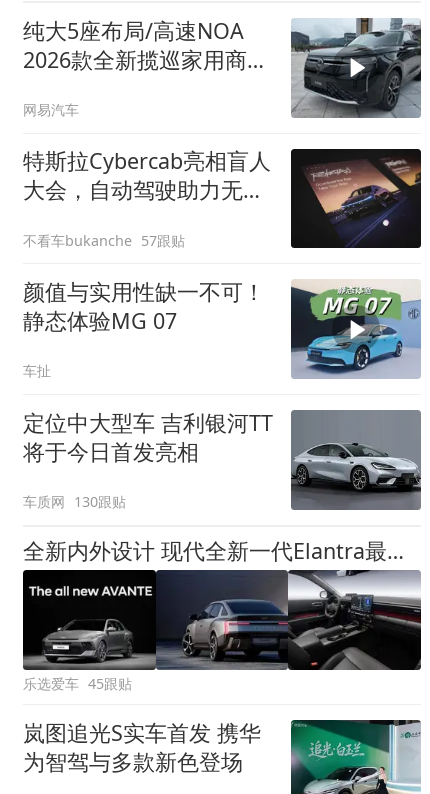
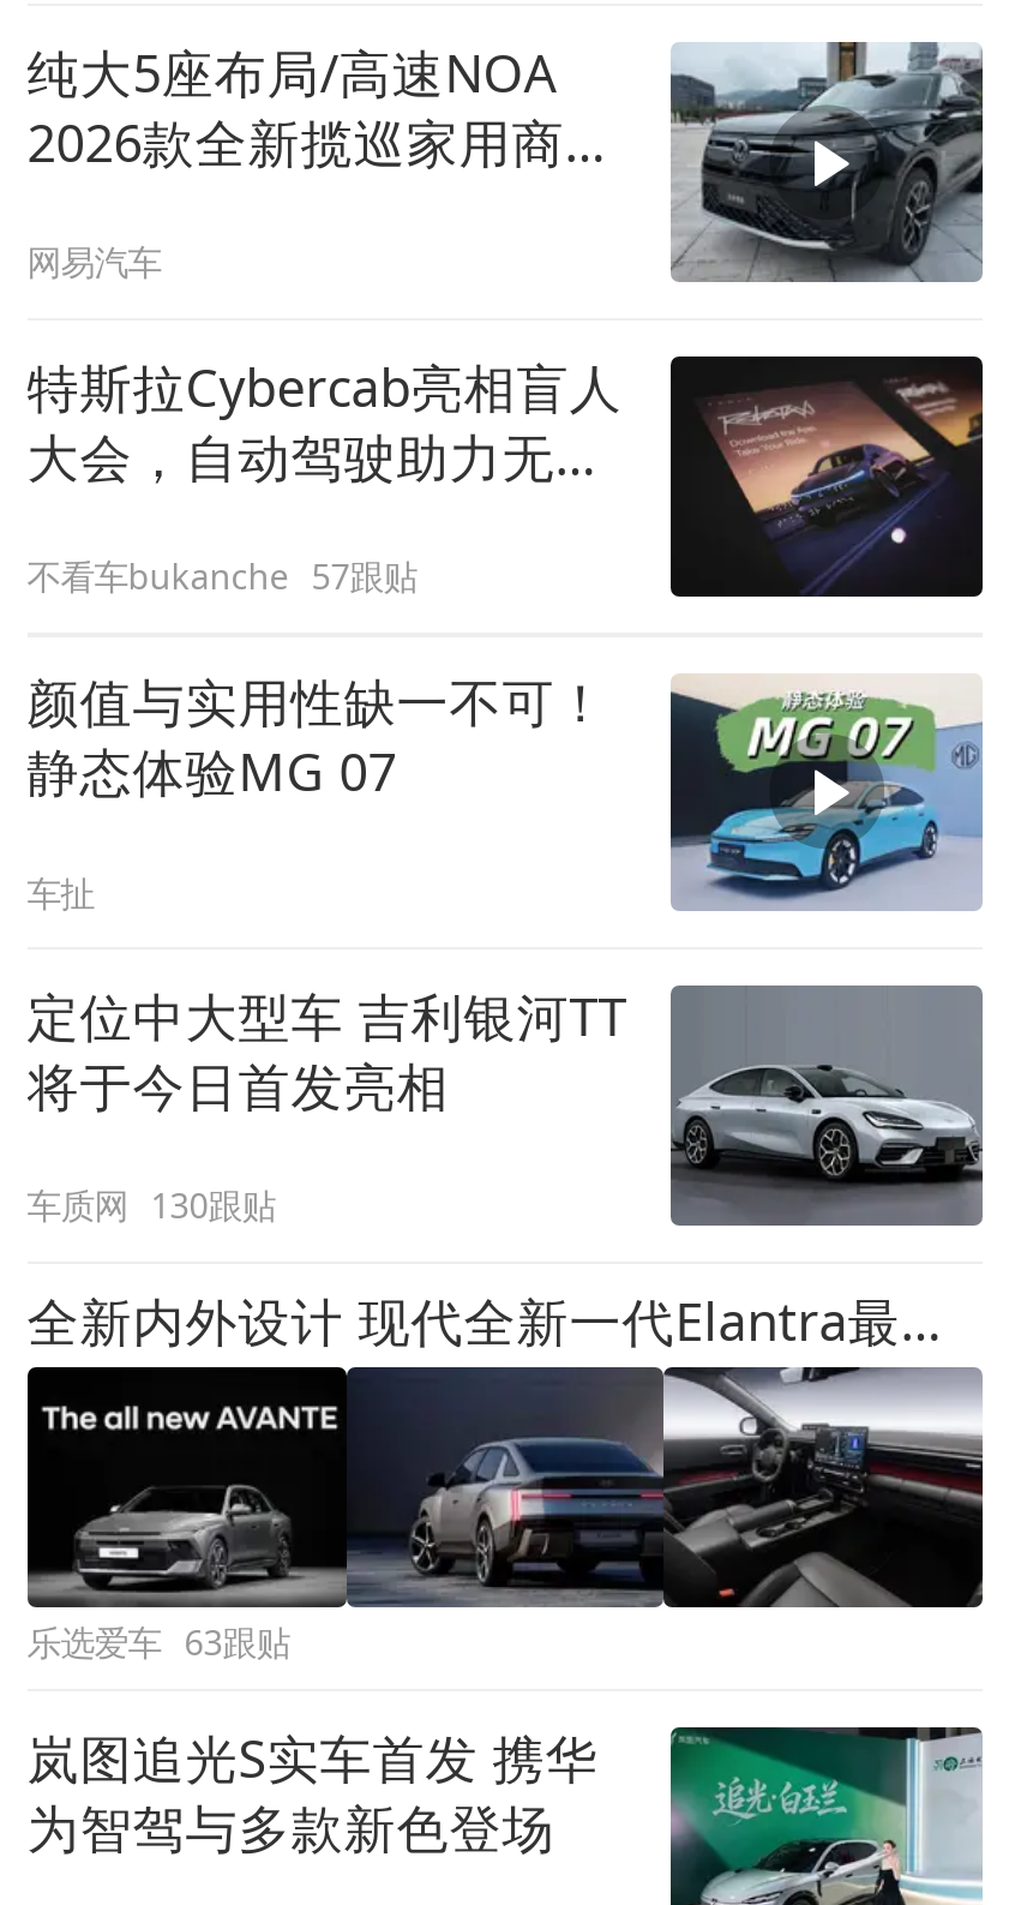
- 乐选爱车 45跟贴
+ 乐选爱车 63跟贴
